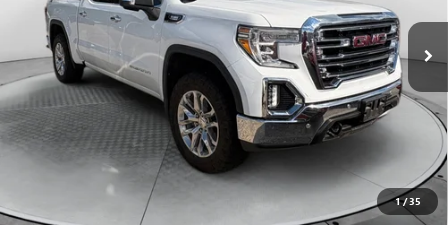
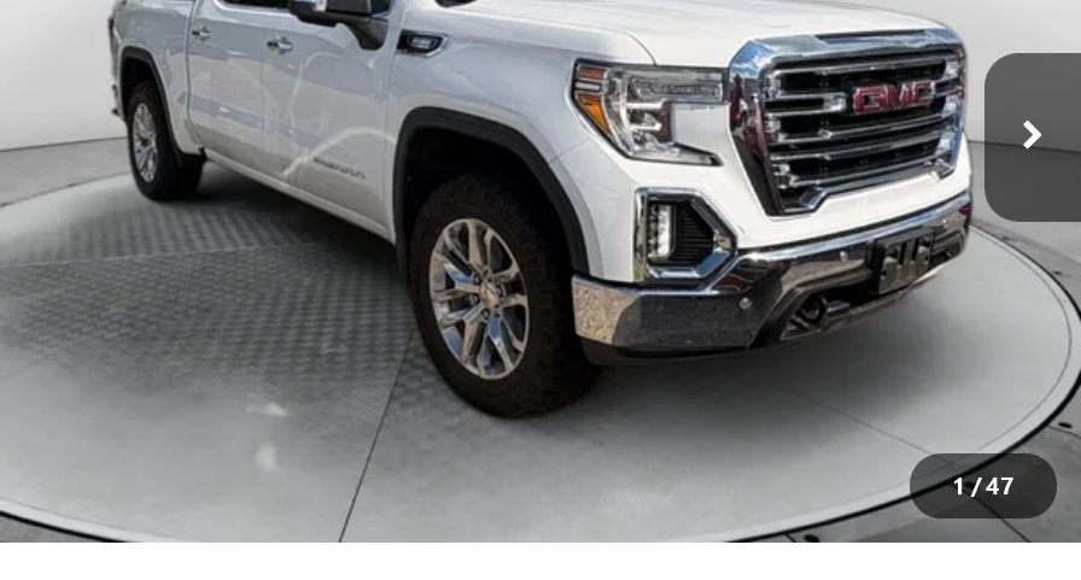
- 1 / 35
+ 1 / 47
